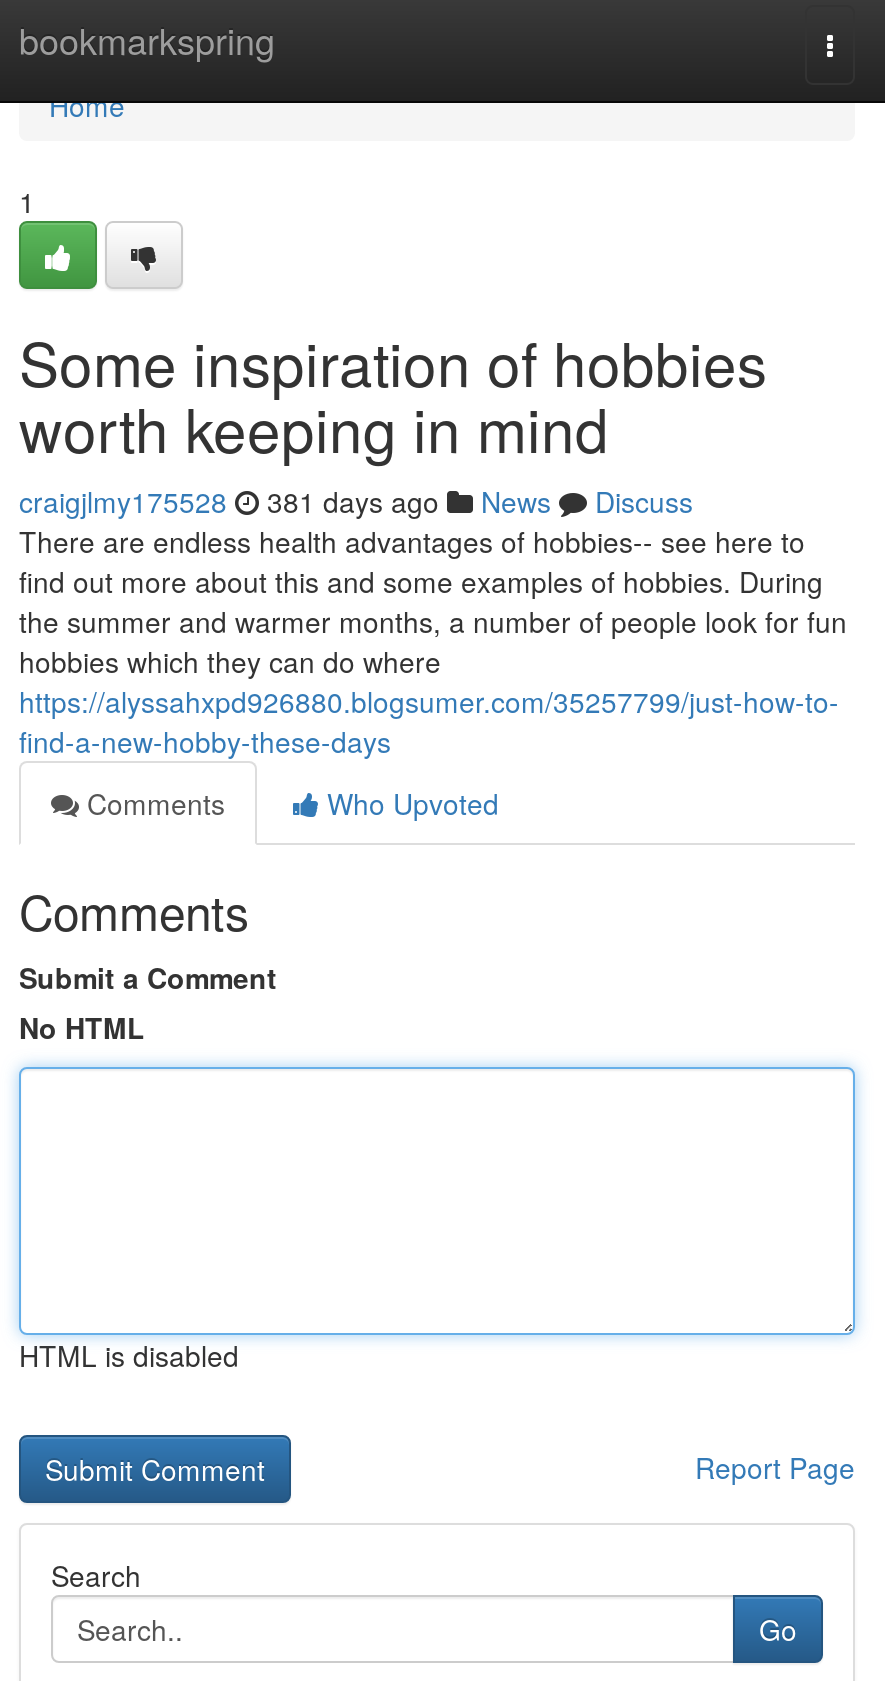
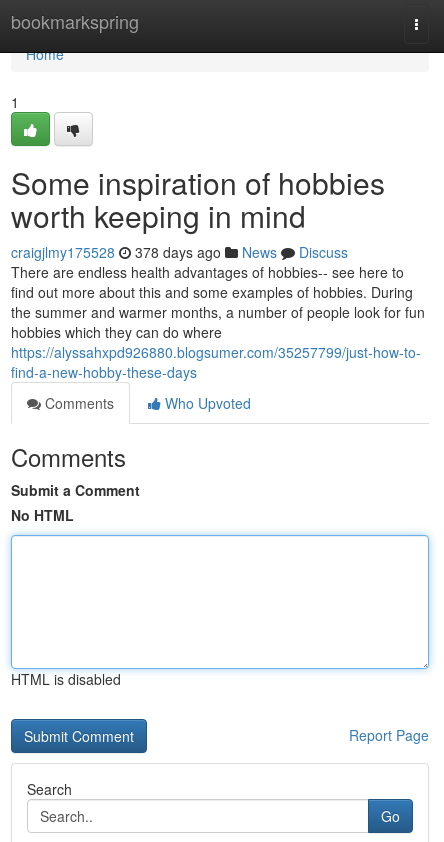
- craigjlmy175528 381 days ago News Discuss
+ craigjlmy175528 378 days ago News Discuss
